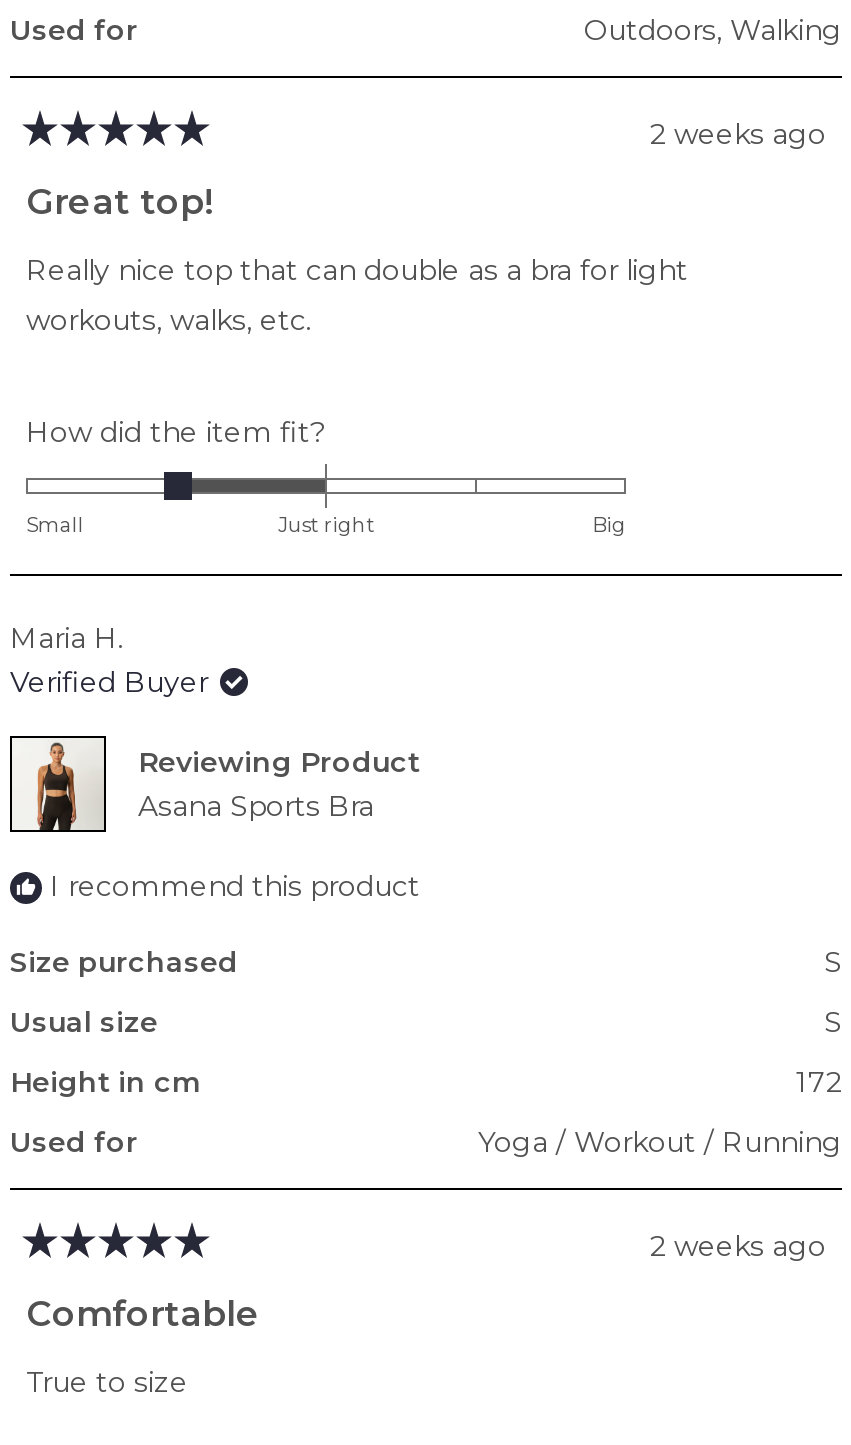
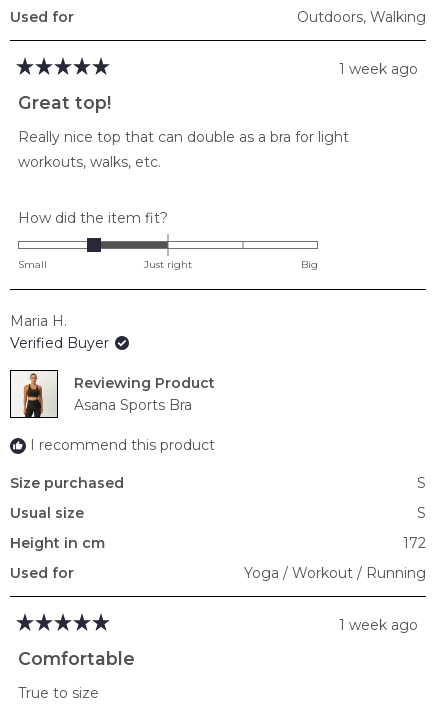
- 2 weeks ago
+ 1 week ago

- 2 weeks ago
+ 1 week ago
